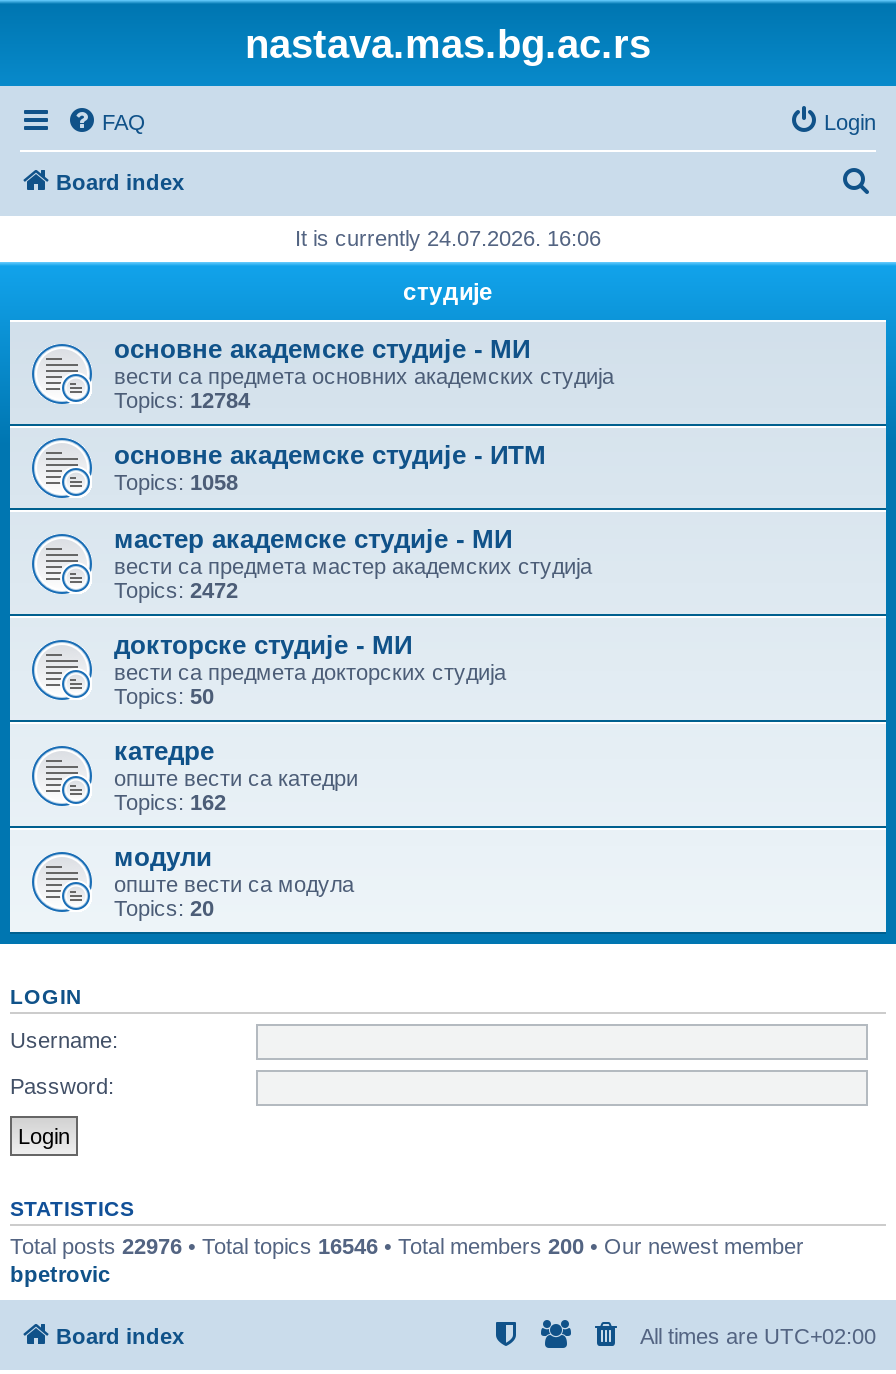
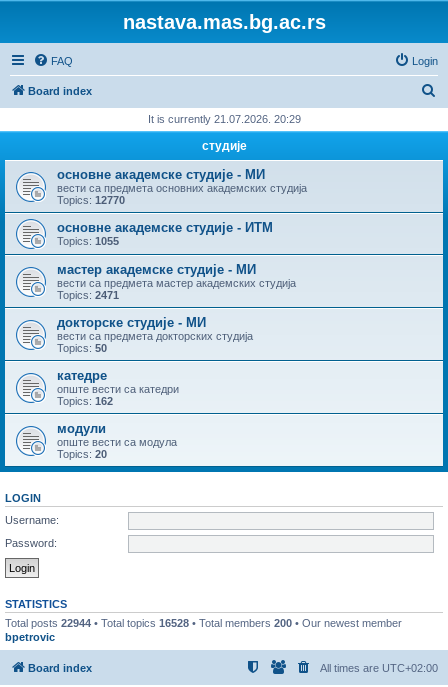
- It is currently 24.07.2026. 16:06
+ It is currently 21.07.2026. 20:29

- Topics: 12784
+ Topics: 12770

- Topics: 1058
+ Topics: 1055

- Topics: 2472
+ Topics: 2471

- Total posts 22976 • Total topics 16546 • Total members 200 • Our newest member
+ Total posts 22944 • Total topics 16528 • Total members 200 • Our newest member
